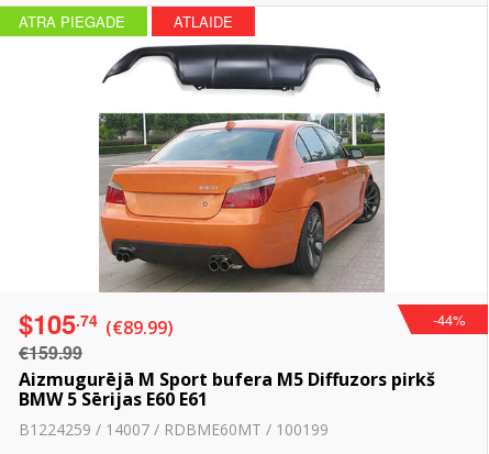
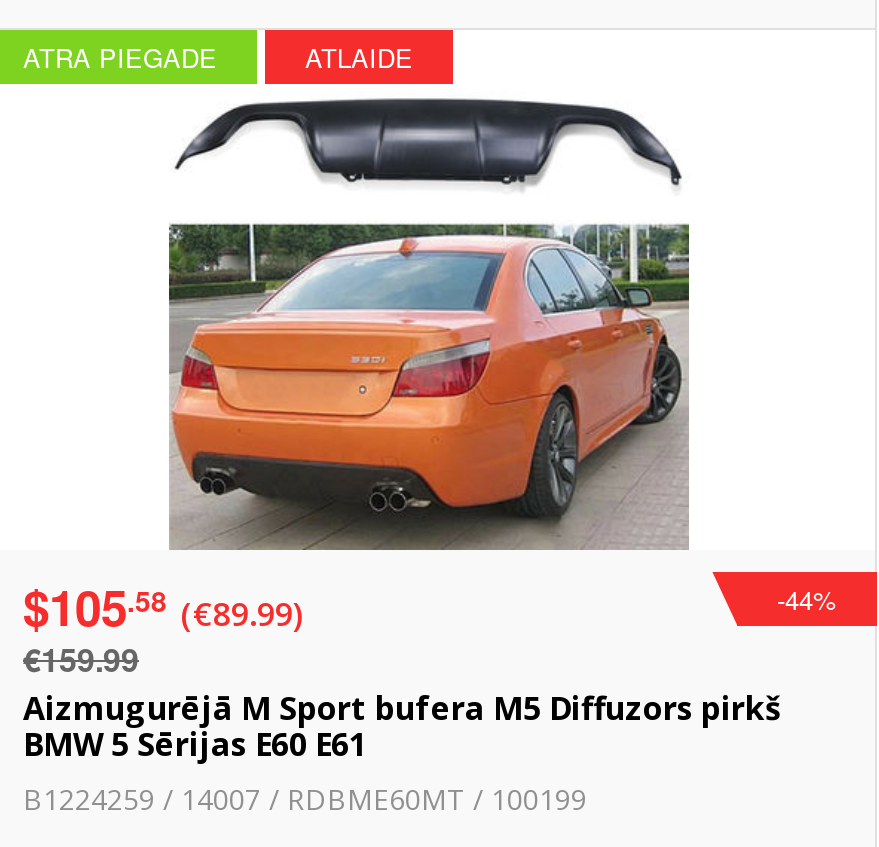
- $105.74 (€89.99)
+ $105.58 (€89.99)
